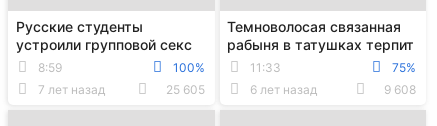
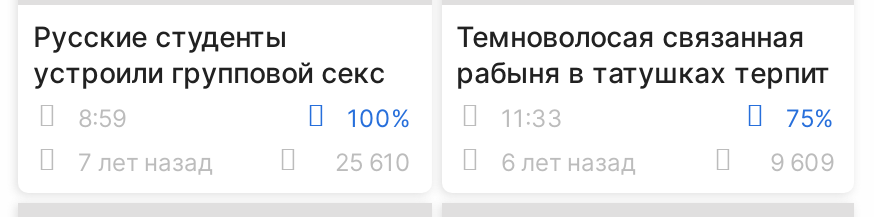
- 25 605
+ 25 610

- 9 608
+ 9 609
